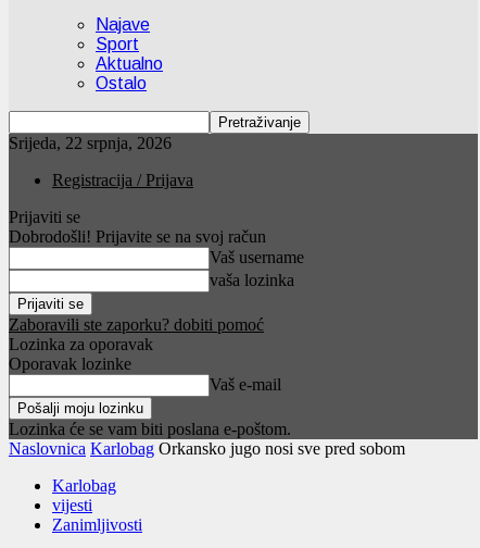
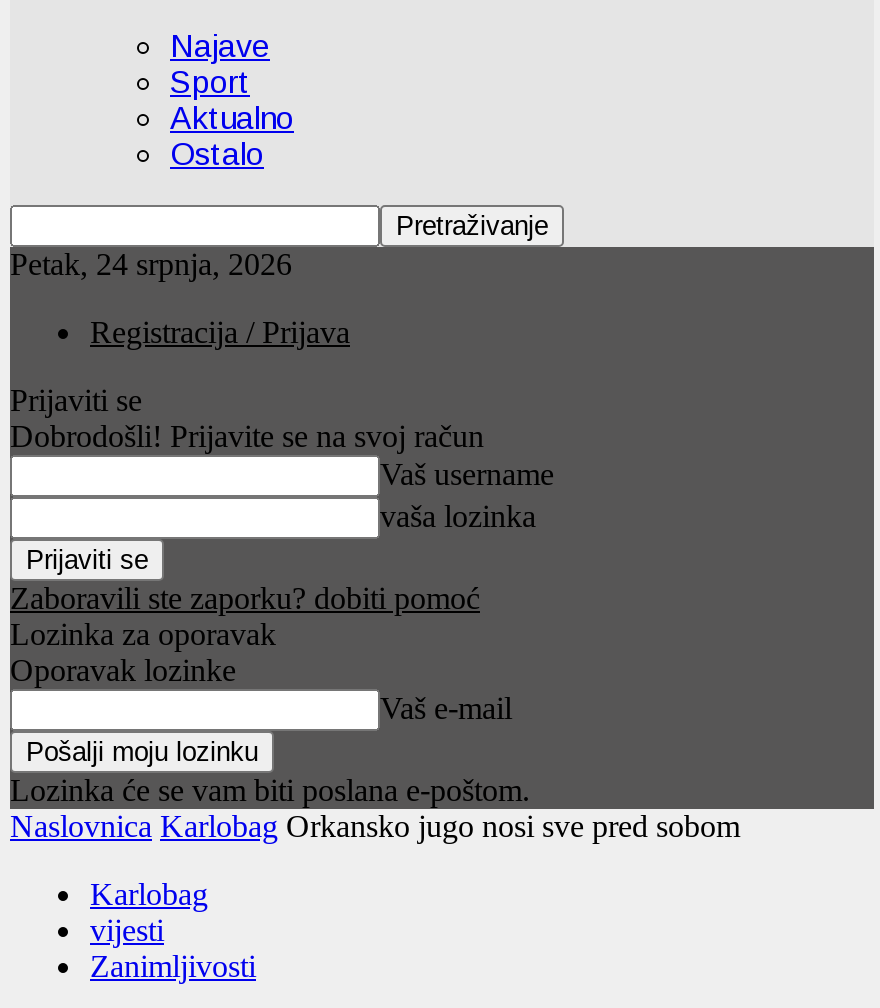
- Srijeda, 22 srpnja, 2026
+ Petak, 24 srpnja, 2026
